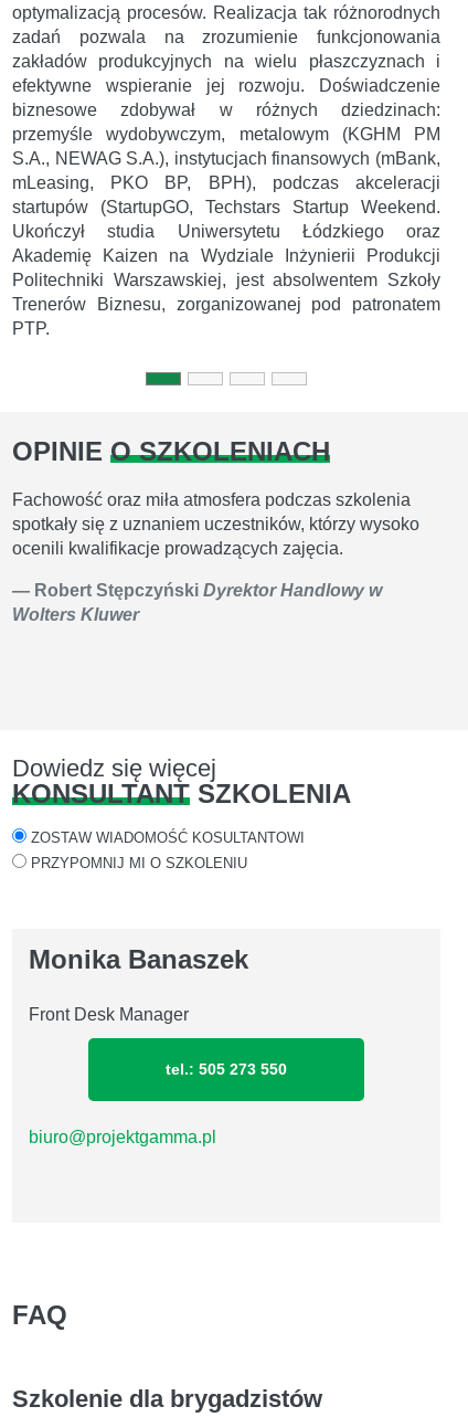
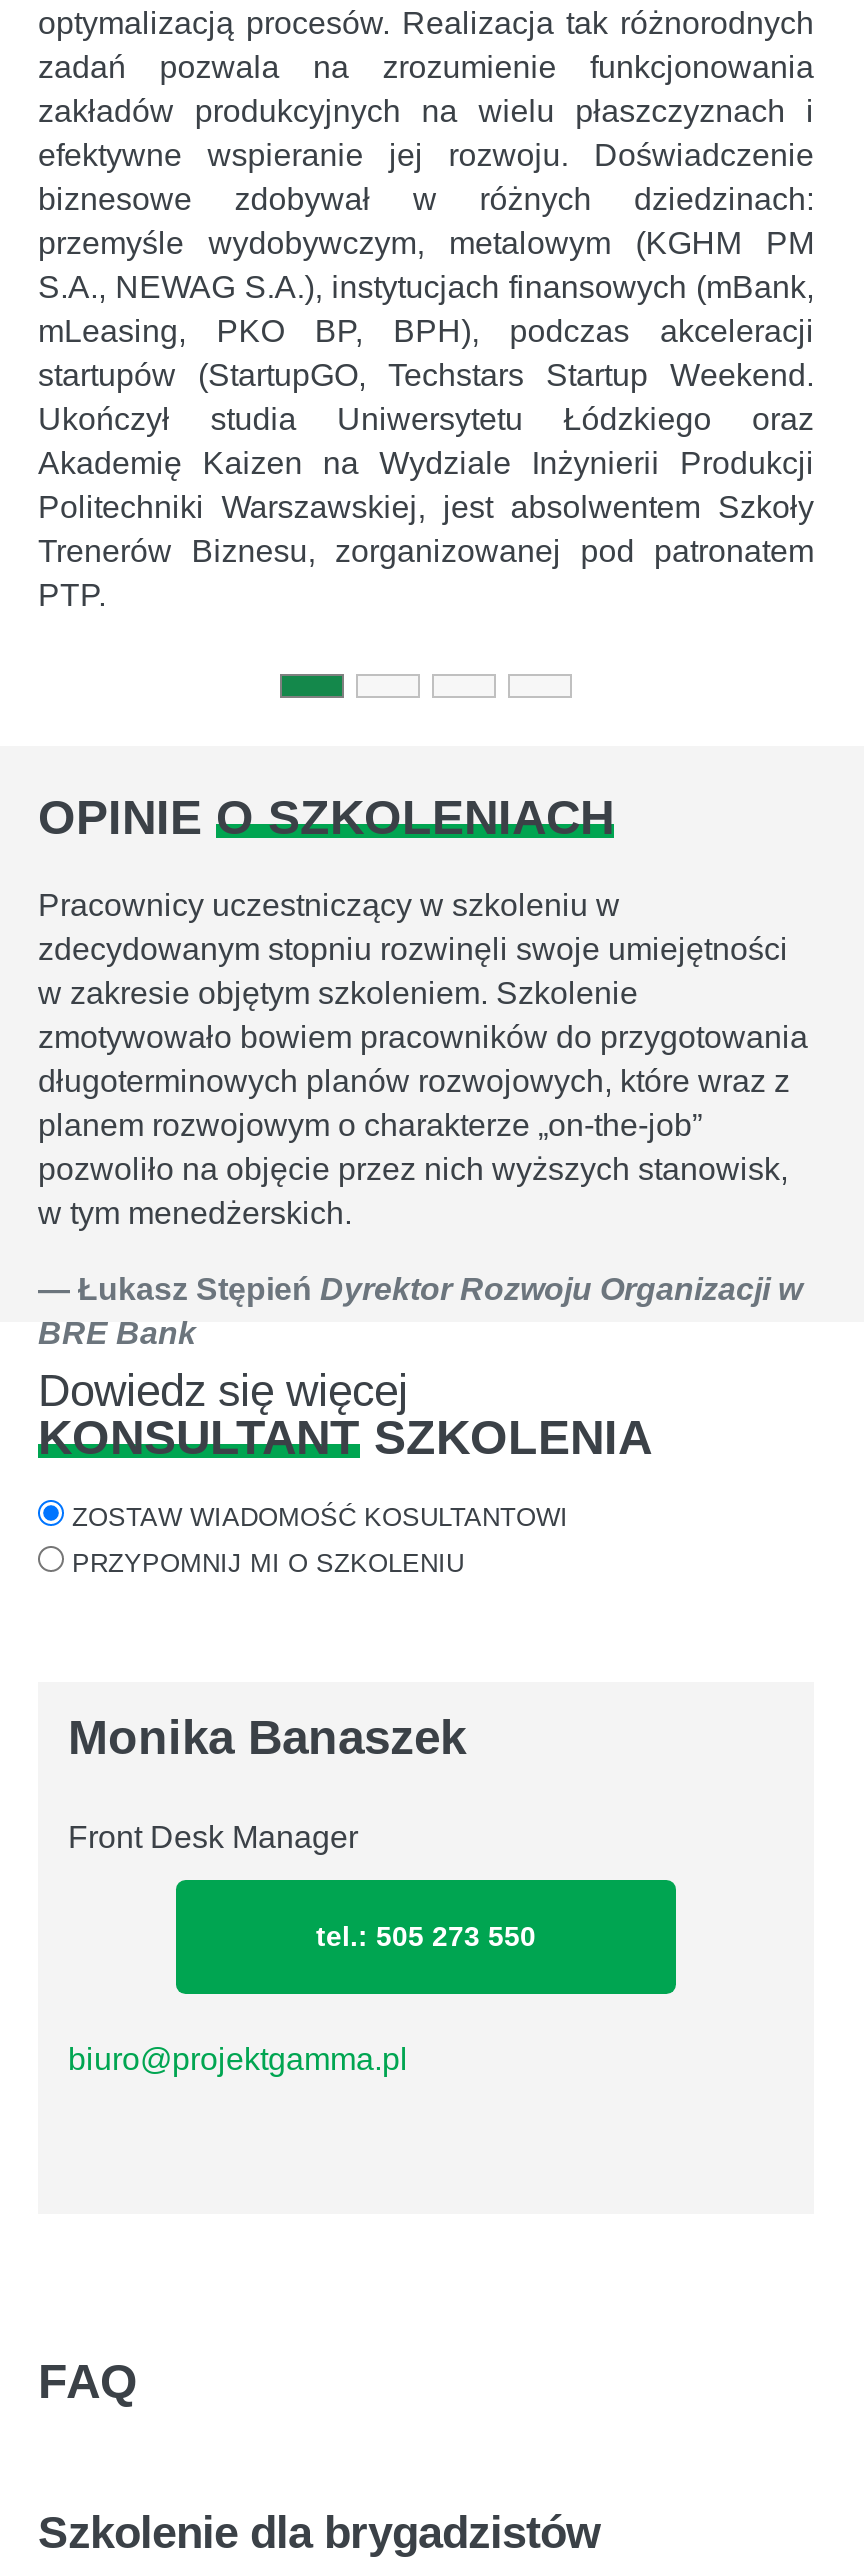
- Fachowość oraz miła atmosfera podczas szkolenia
- spotkały się z uznaniem uczestników, którzy wysoko
- ocenili kwalifikacje prowadzących zajęcia.
+ Pracownicy uczestniczący w szkoleniu w
+ zdecydowanym stopniu rozwinęli swoje umiejętności
+ w zakresie objętym szkoleniem. Szkolenie
+ zmotywowało bowiem pracowników do przygotowania
+ długoterminowych planów rozwojowych, które wraz z
+ planem rozwojowym o charakterze „on-the-job”
+ pozwoliło na objęcie przez nich wyższych stanowisk,
+ w tym menedżerskich.

- Robert Stępczyński Dyrektor Handlowy w
- Wolters Kluwer
+ Łukasz Stępień Dyrektor Rozwoju Organizacji w
+ BRE Bank
